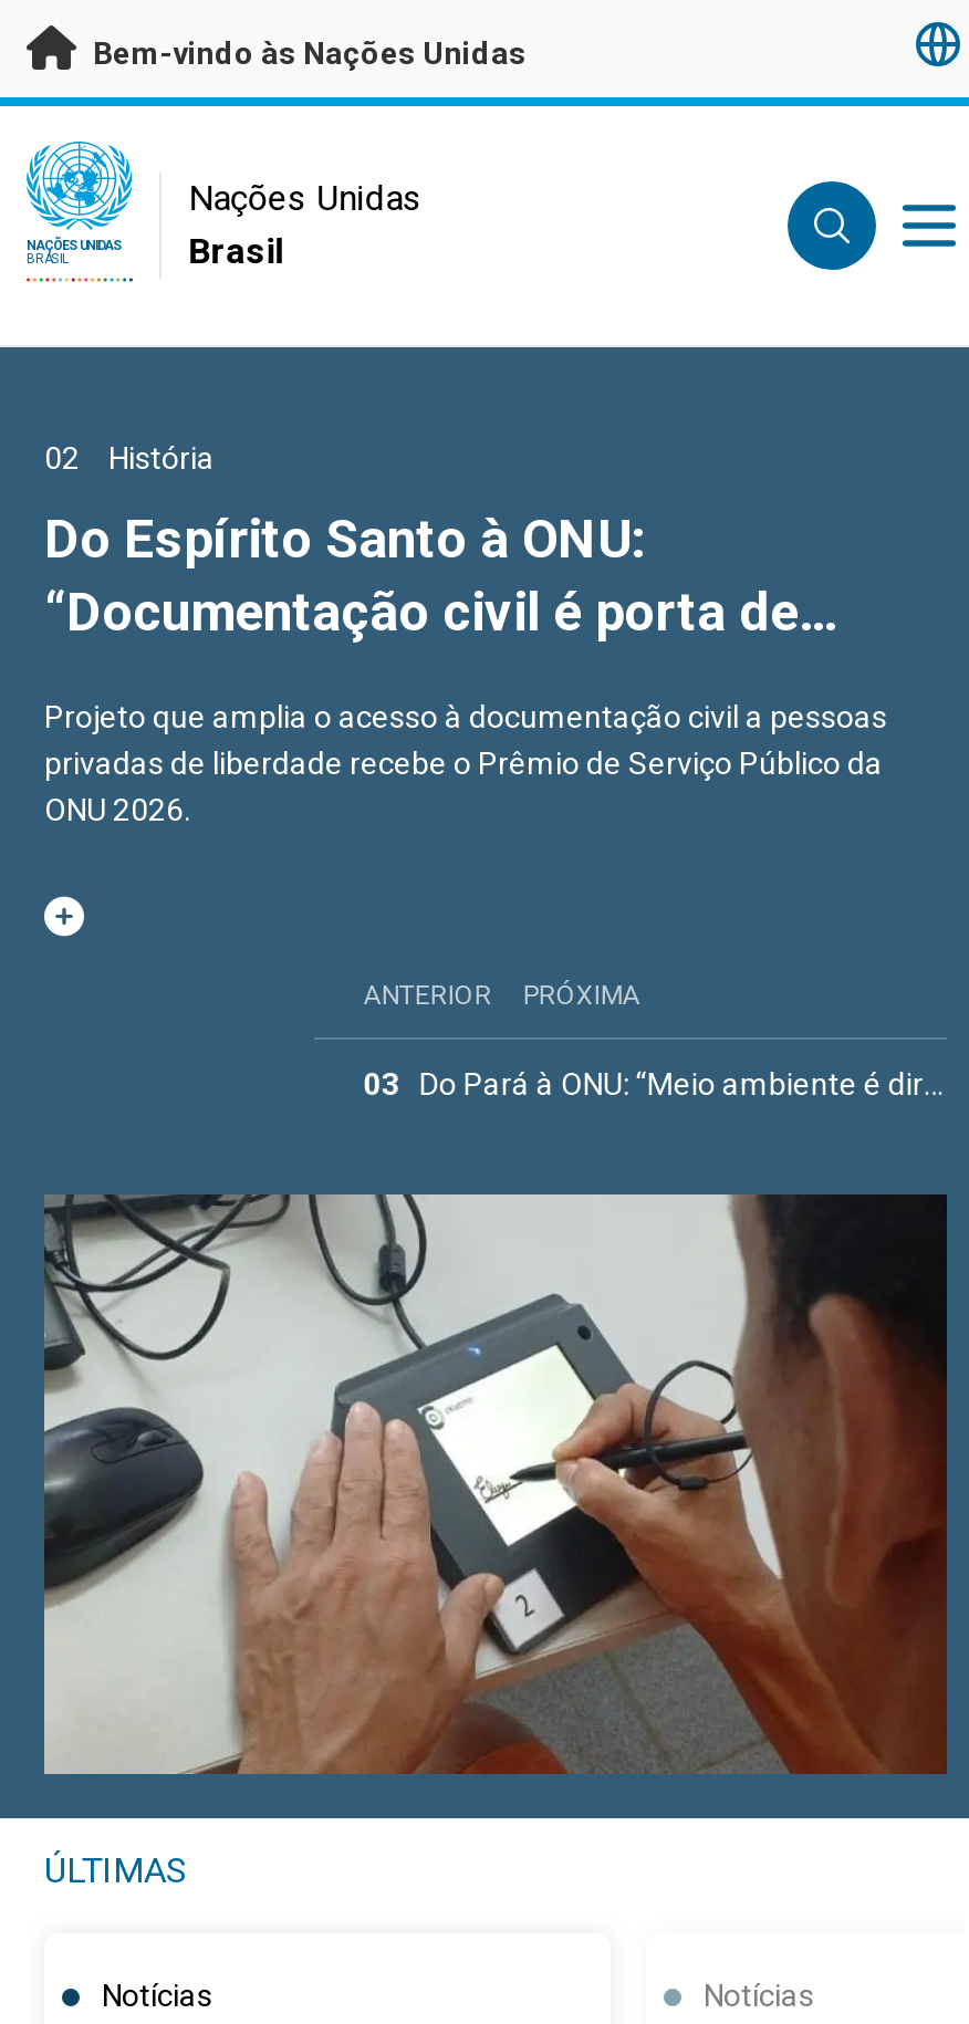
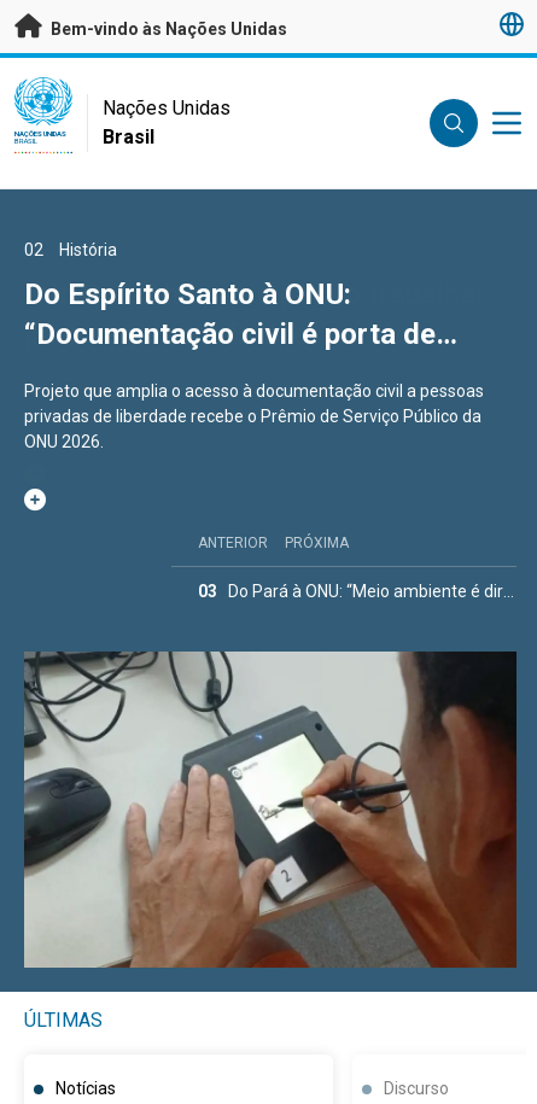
- Notícias
+ Discurso
